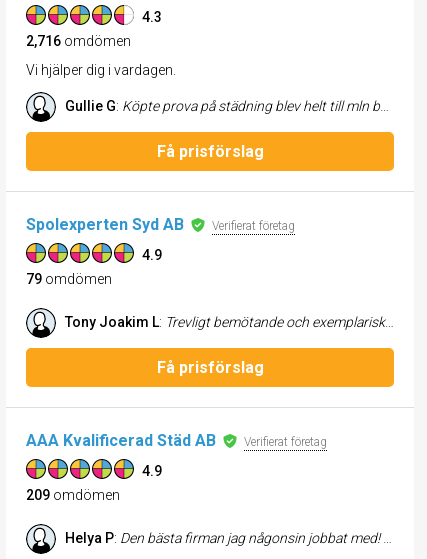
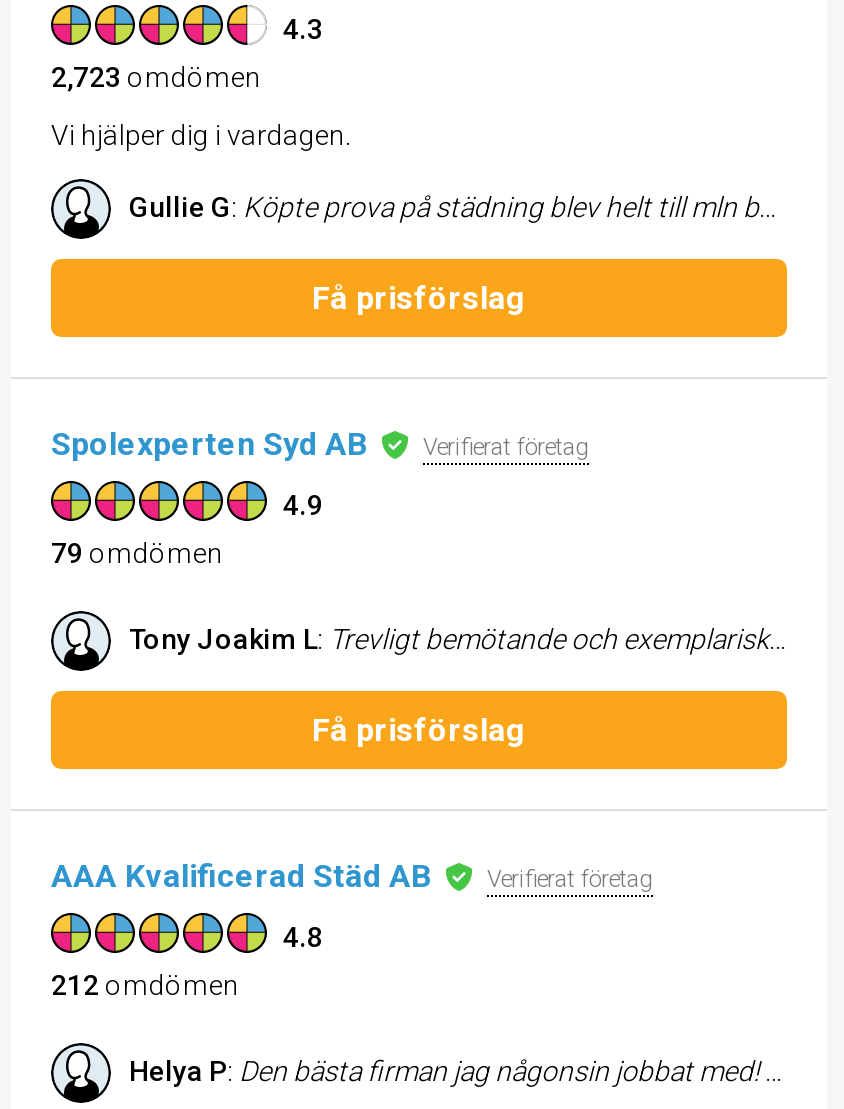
- 2,716 omdömen
+ 2,723 omdömen

- 4.9
+ 4.8

- 209 omdömen
+ 212 omdömen
